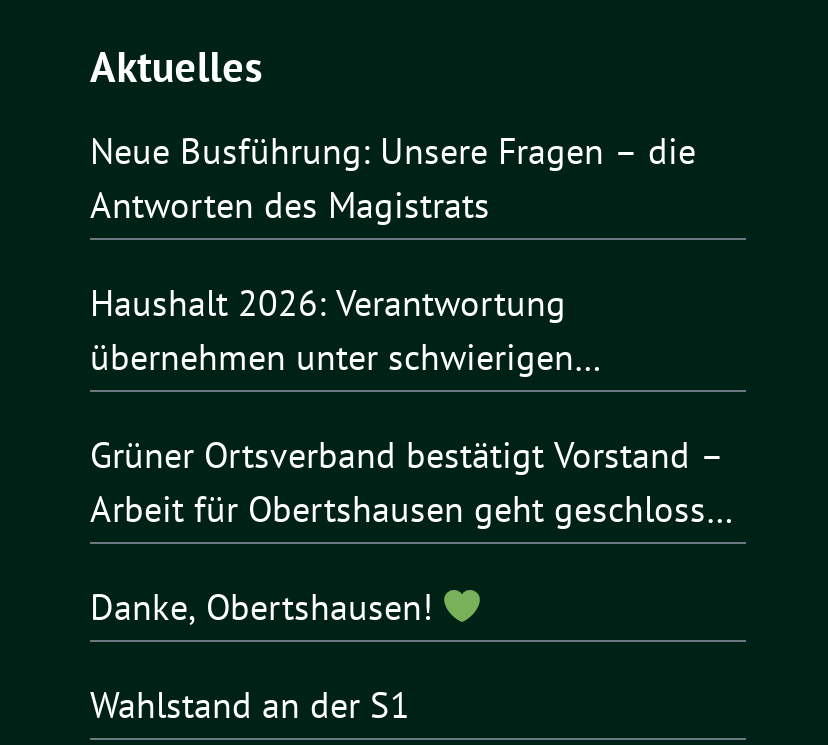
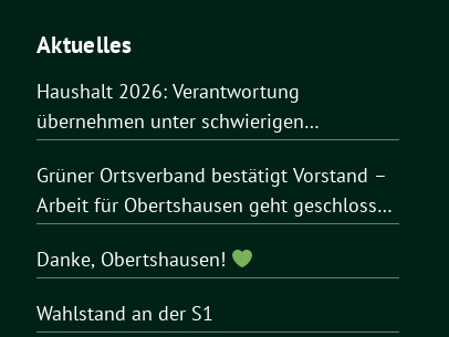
- Neue Busführung: Unsere Fragen – die
- Antworten des Magistrats
